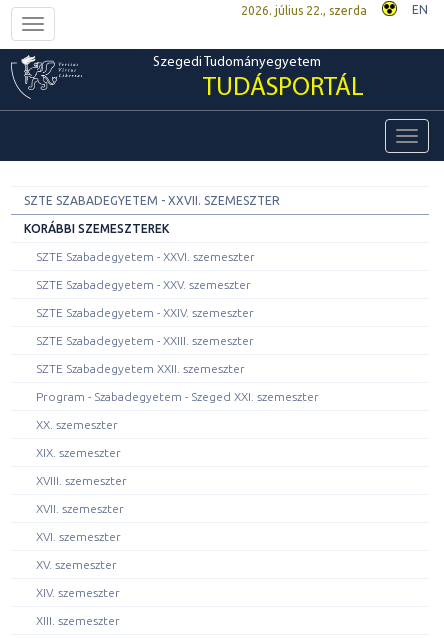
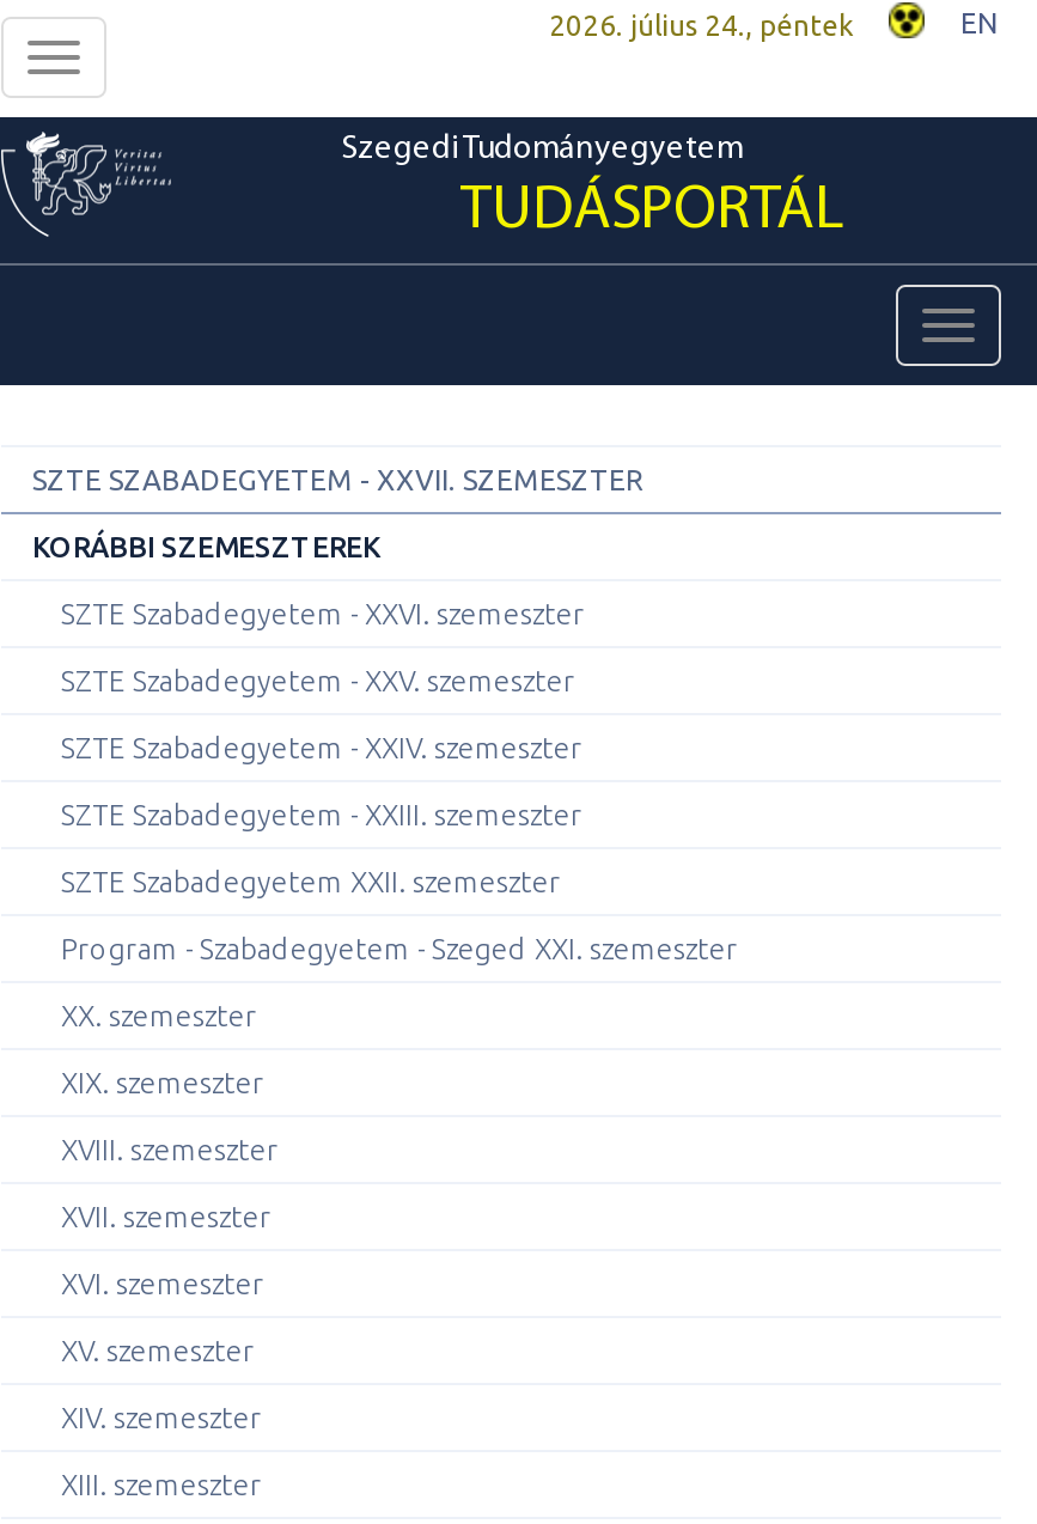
- 2026. július 22., szerda
+ 2026. július 24., péntek
